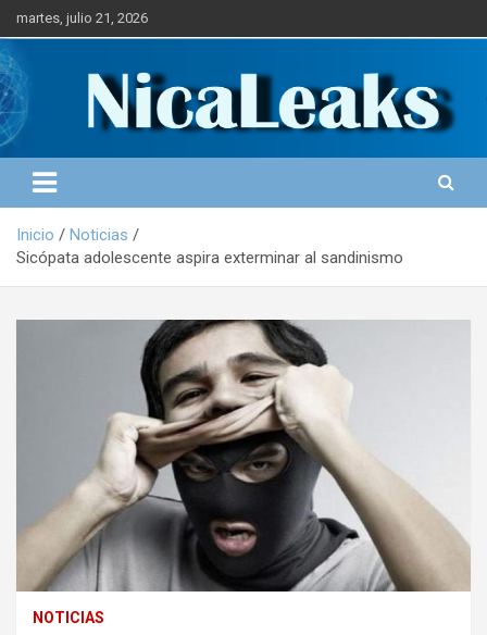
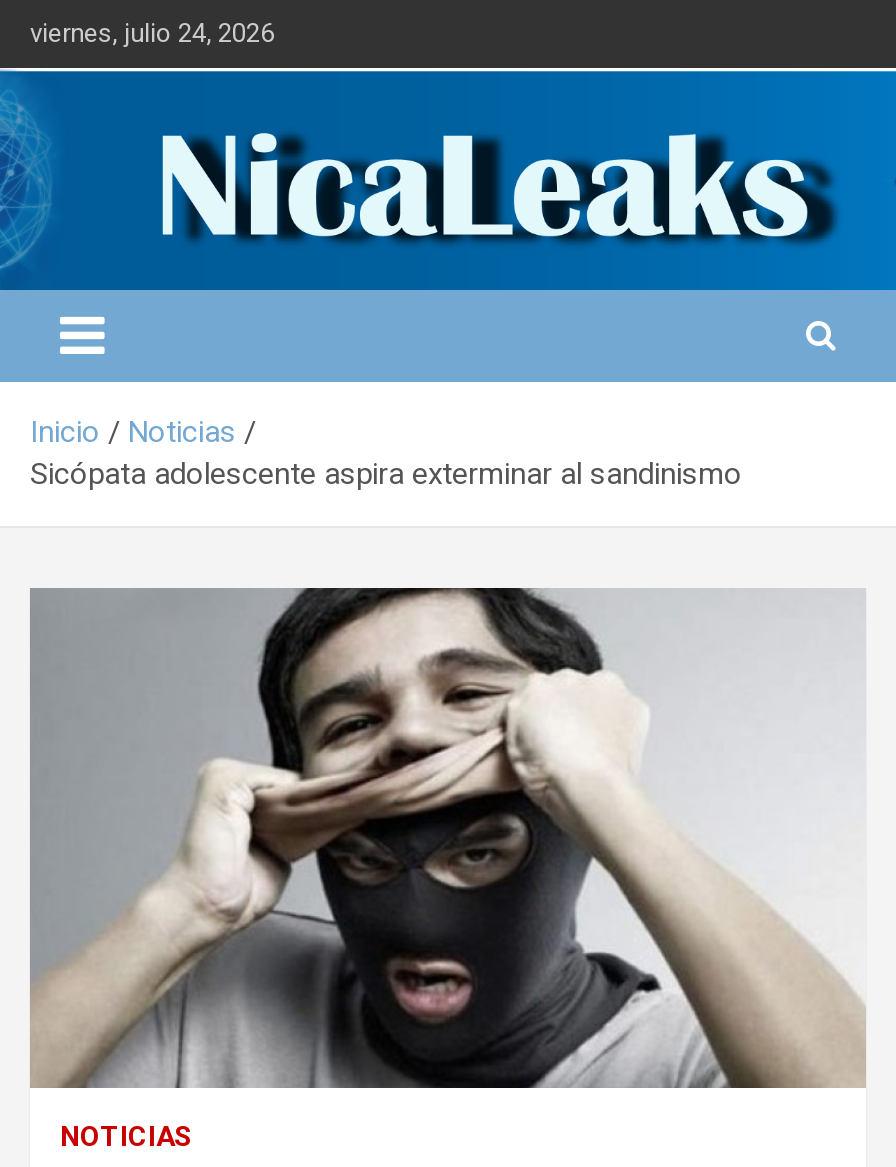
- martes, julio 21, 2026
+ viernes, julio 24, 2026
